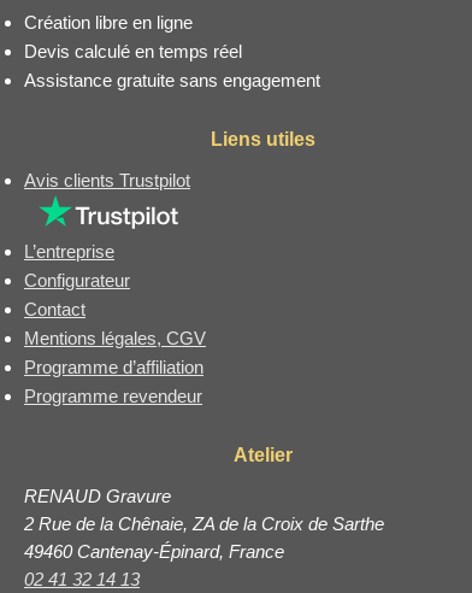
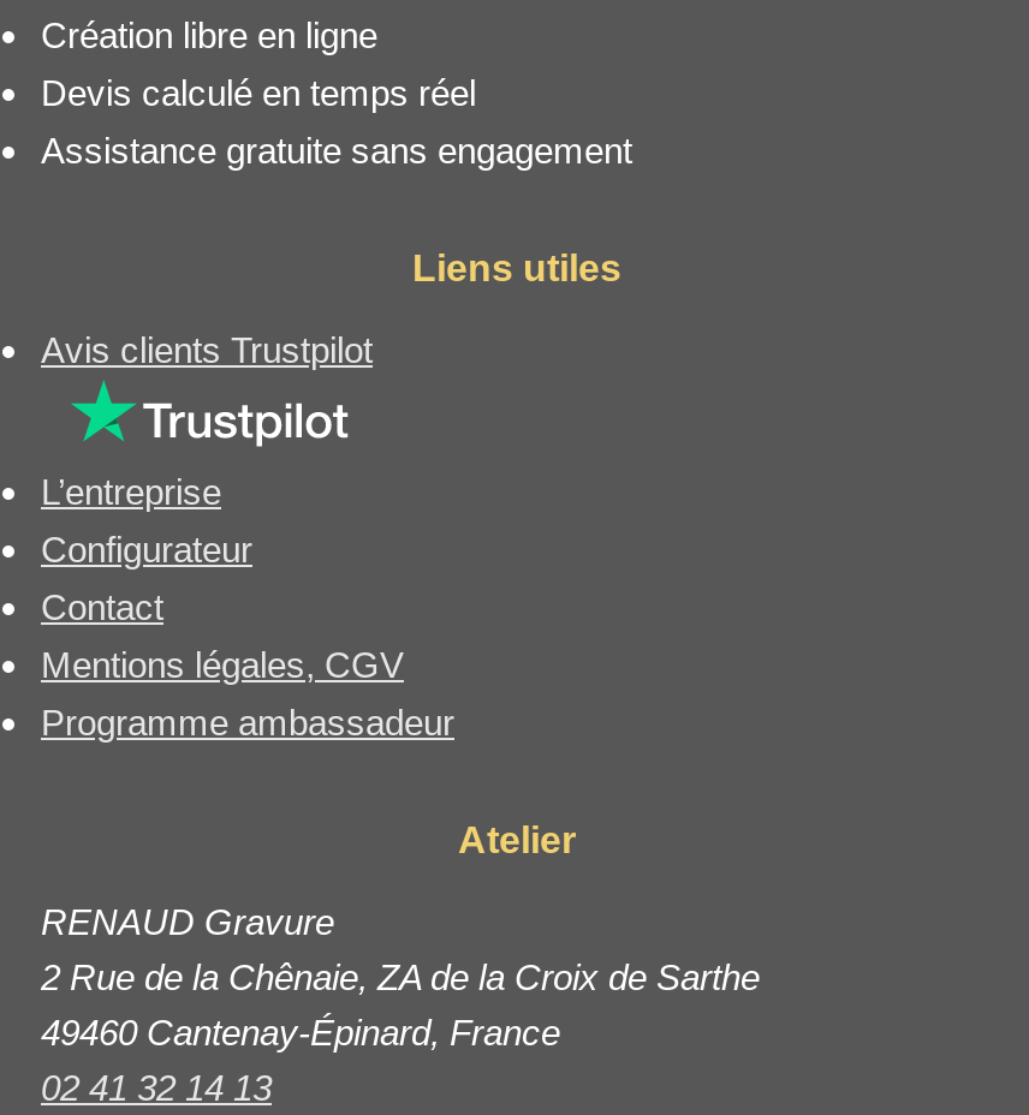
- Programme d’affiliation
- Programme revendeur
+ Programme ambassadeur
